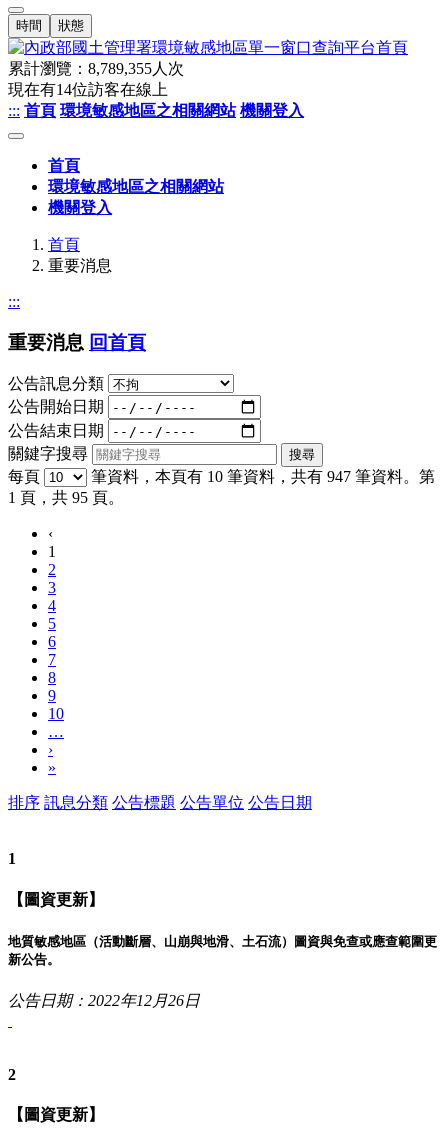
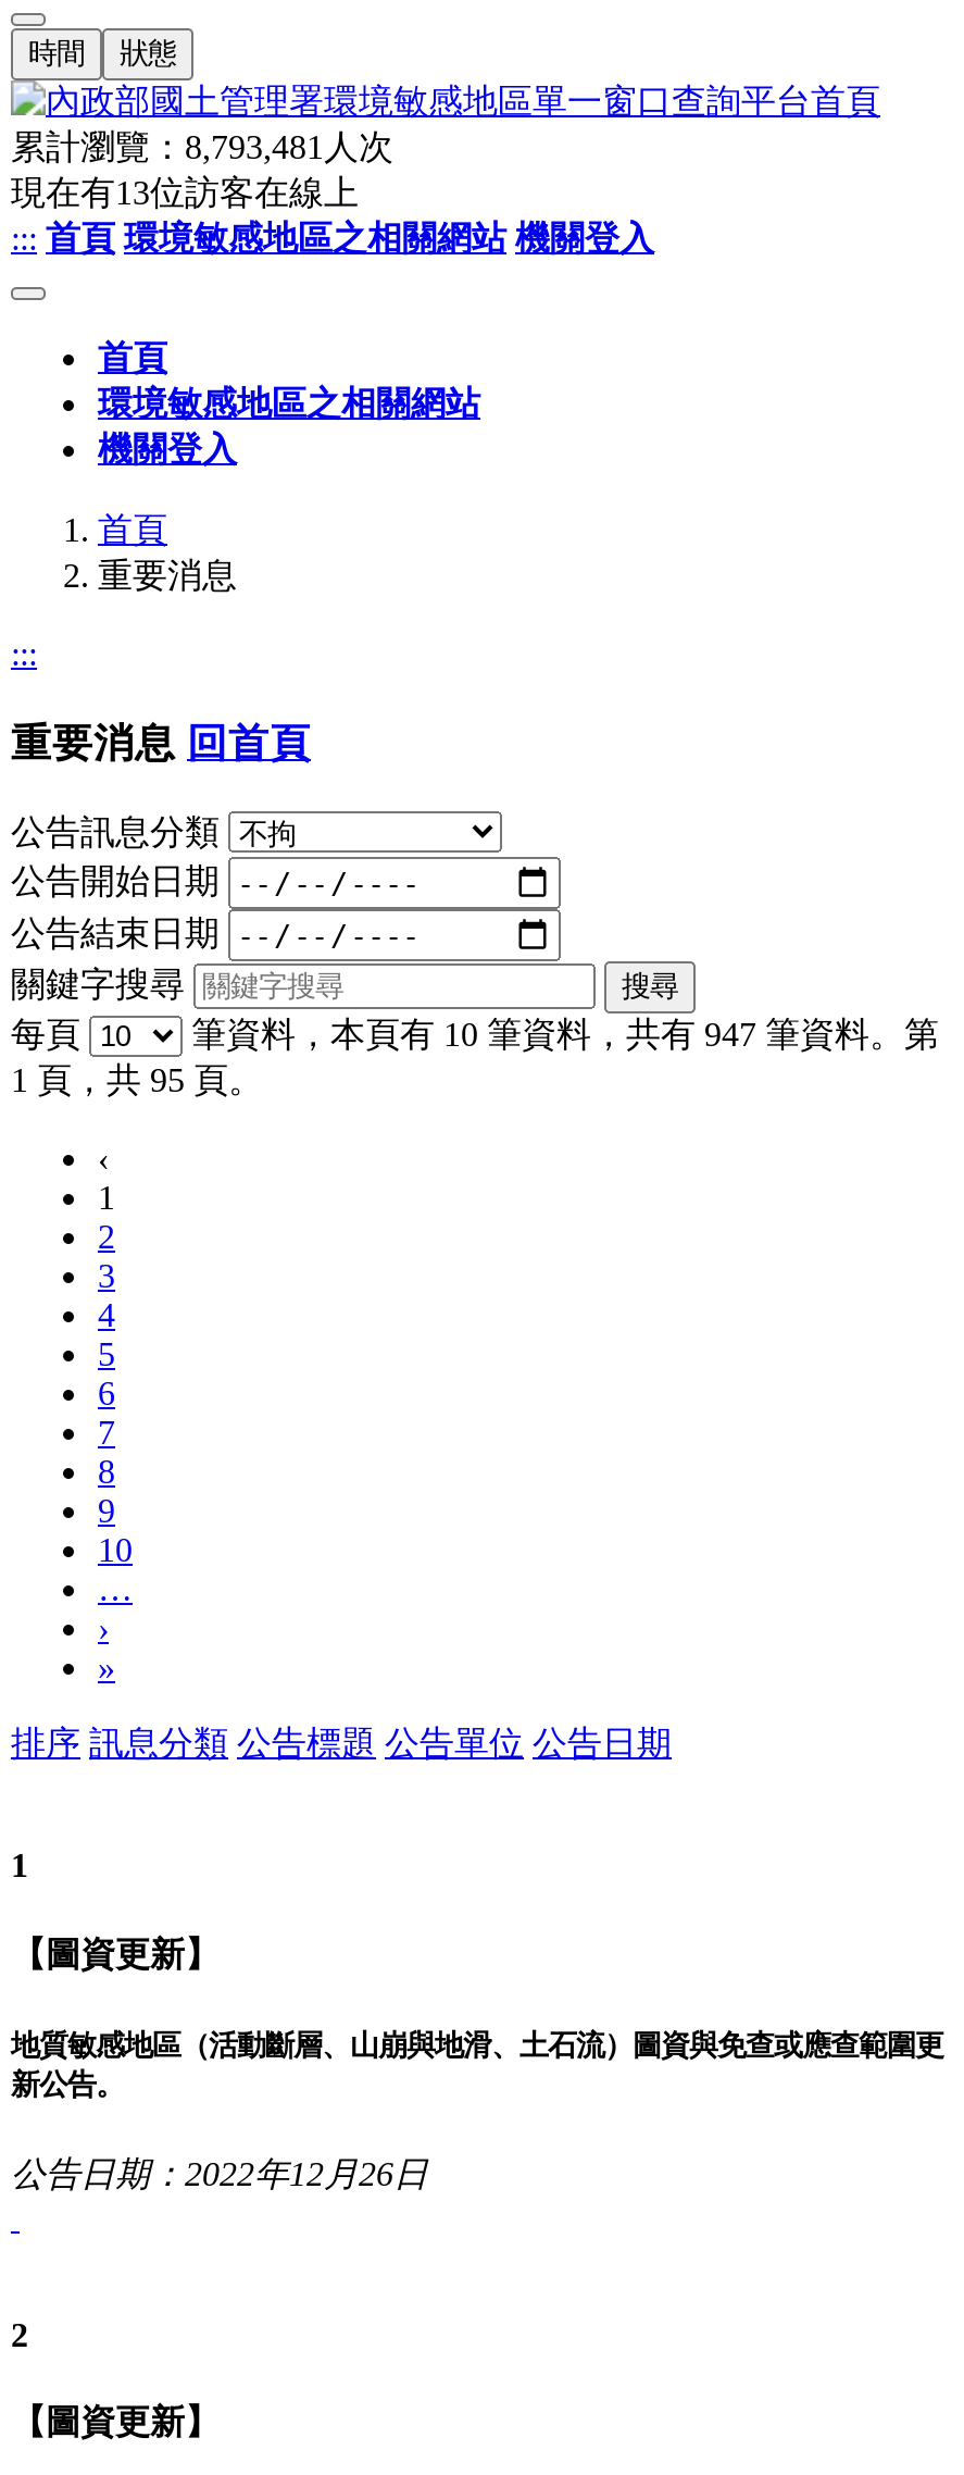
- 累計瀏覽：8,789,355人次
+ 累計瀏覽：8,793,481人次

- 現在有14位訪客在線上
+ 現在有13位訪客在線上
